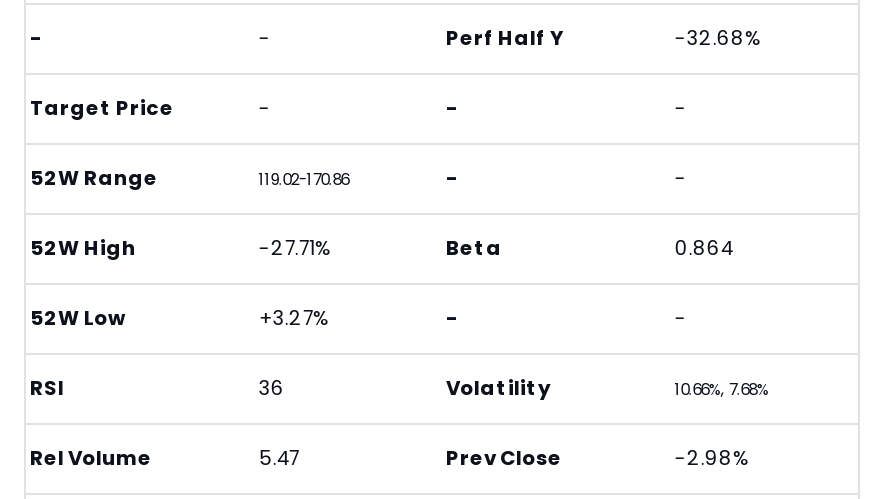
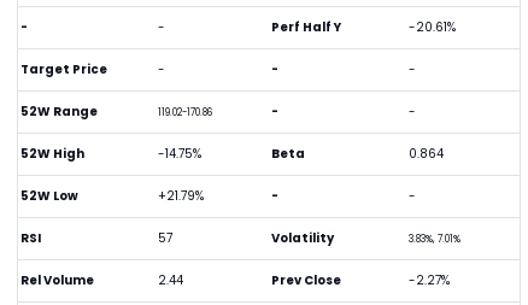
- -32.68%
+ -20.61%

- -27.71%
+ -14.75%

- +3.27%
+ +21.79%

- 36
+ 57

- 10.66%, 7.68%
+ 3.83%, 7.01%

- 5.47
+ 2.44

- -2.98%
+ -2.27%
